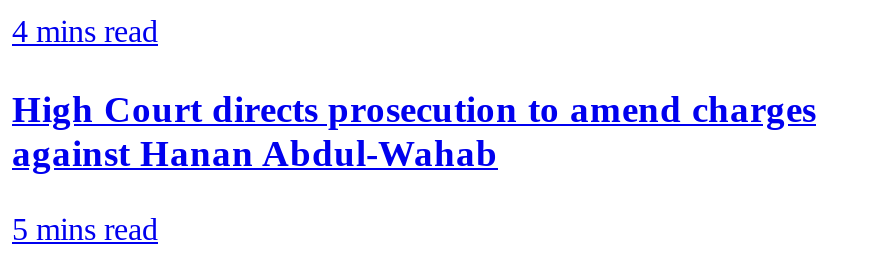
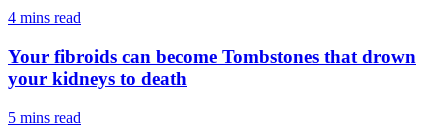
- High Court directs prosecution to amend charges
- against Hanan Abdul-Wahab
+ Your fibroids can become Tombstones that drown
+ your kidneys to death
